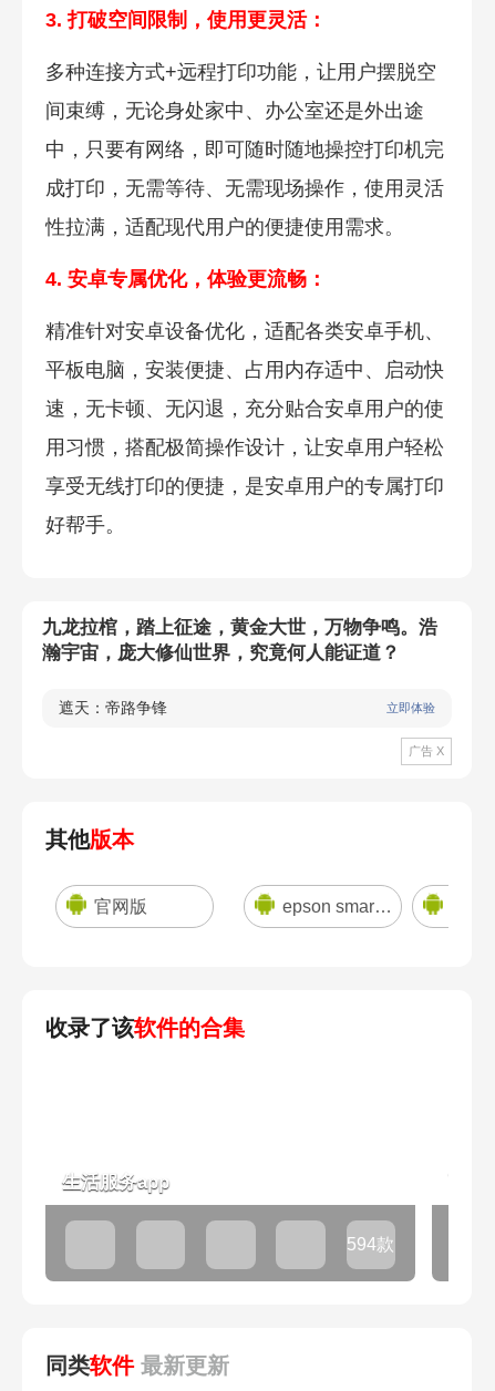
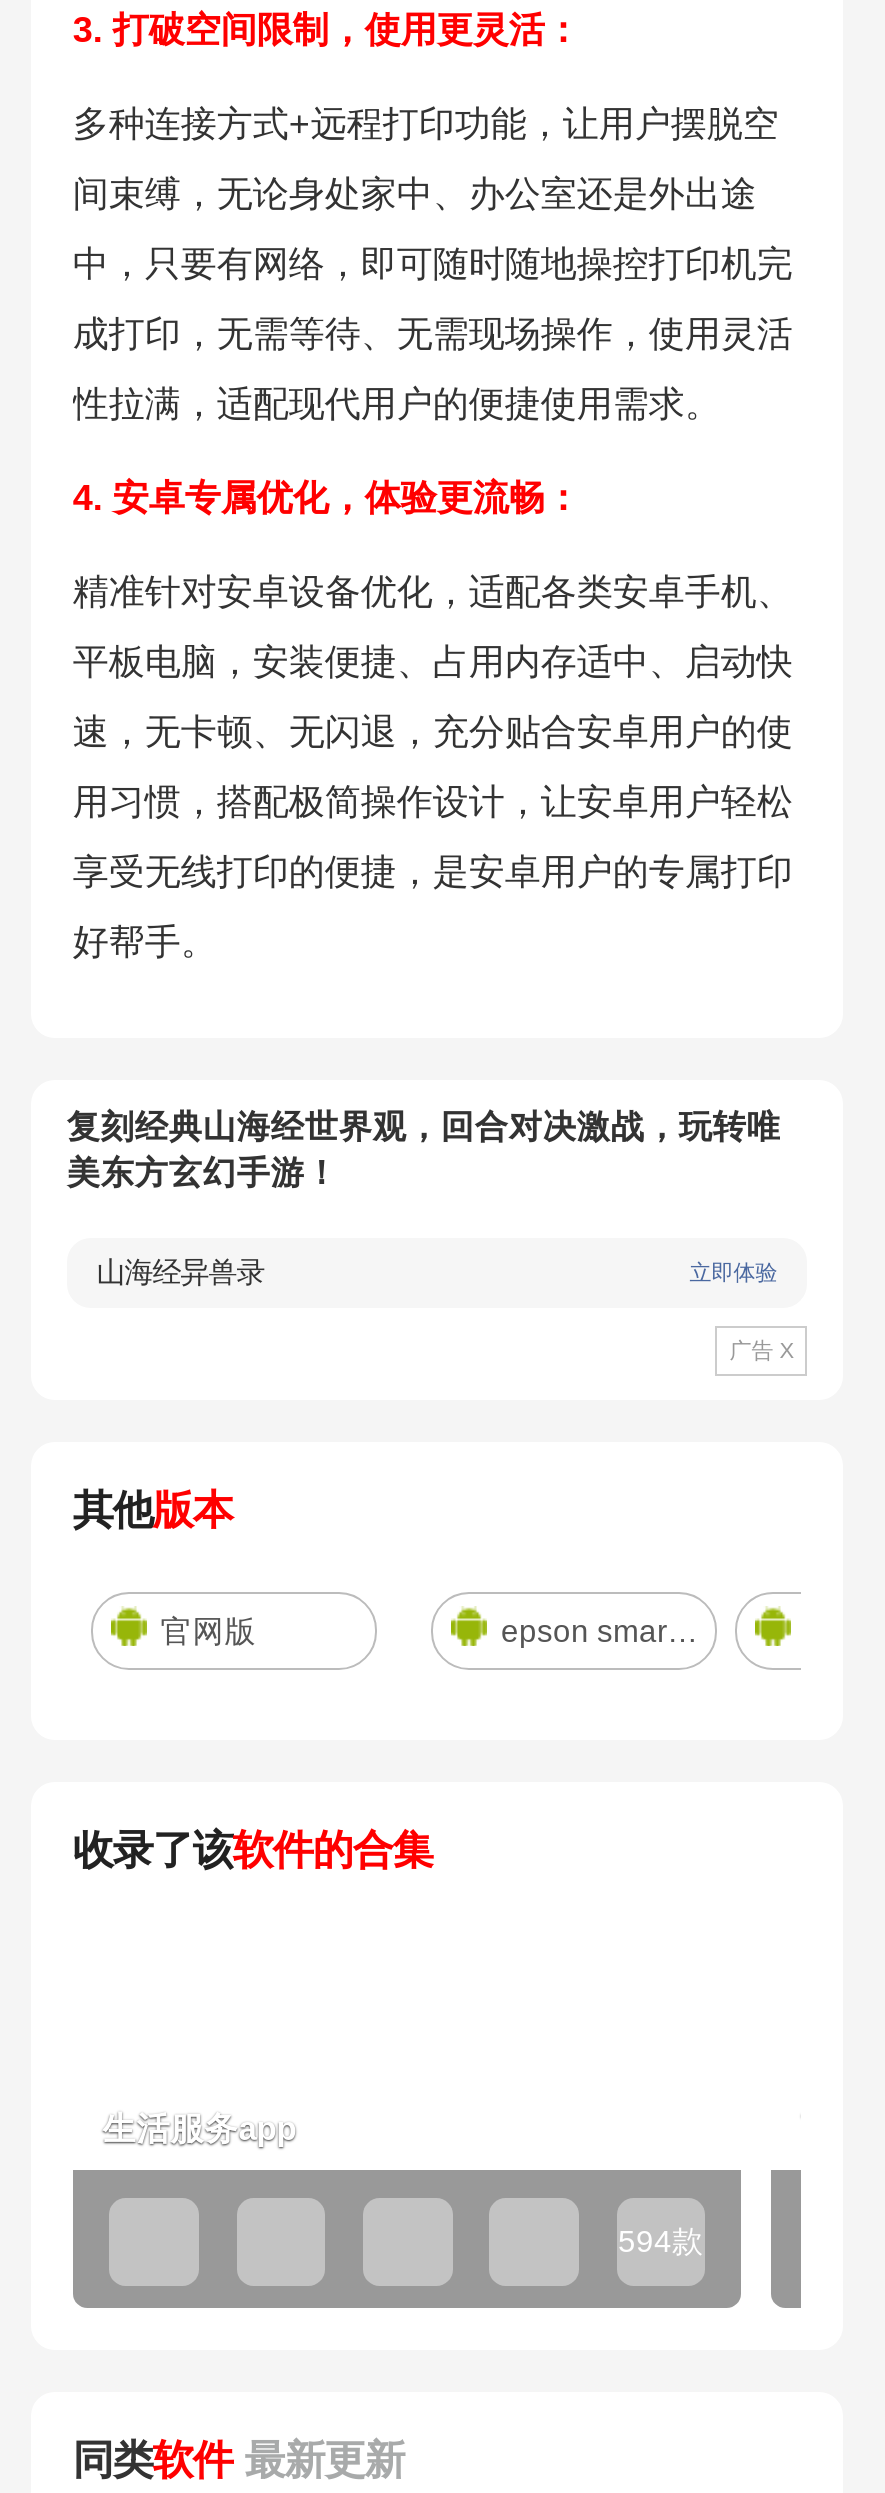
- 九龙拉棺，踏上征途，黄金大世，万物争鸣。浩
- 瀚宇宙，庞大修仙世界，究竟何人能证道？
+ 复刻经典山海经世界观，回合对决激战，玩转唯
+ 美东方玄幻手游！

- 遮天：帝路争锋
+ 山海经异兽录
